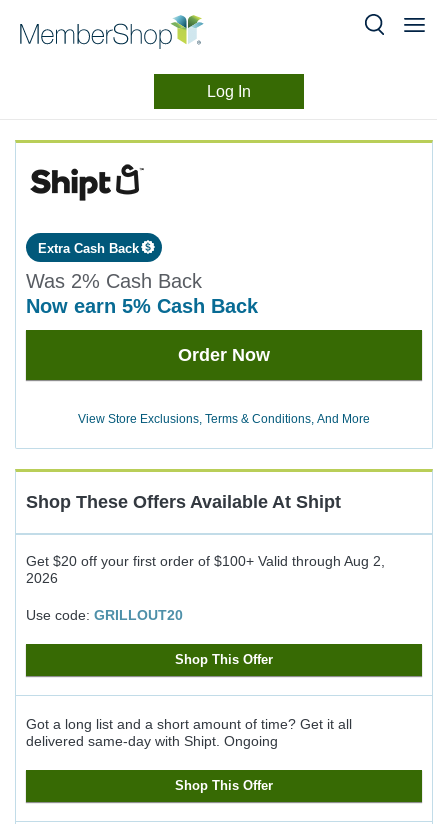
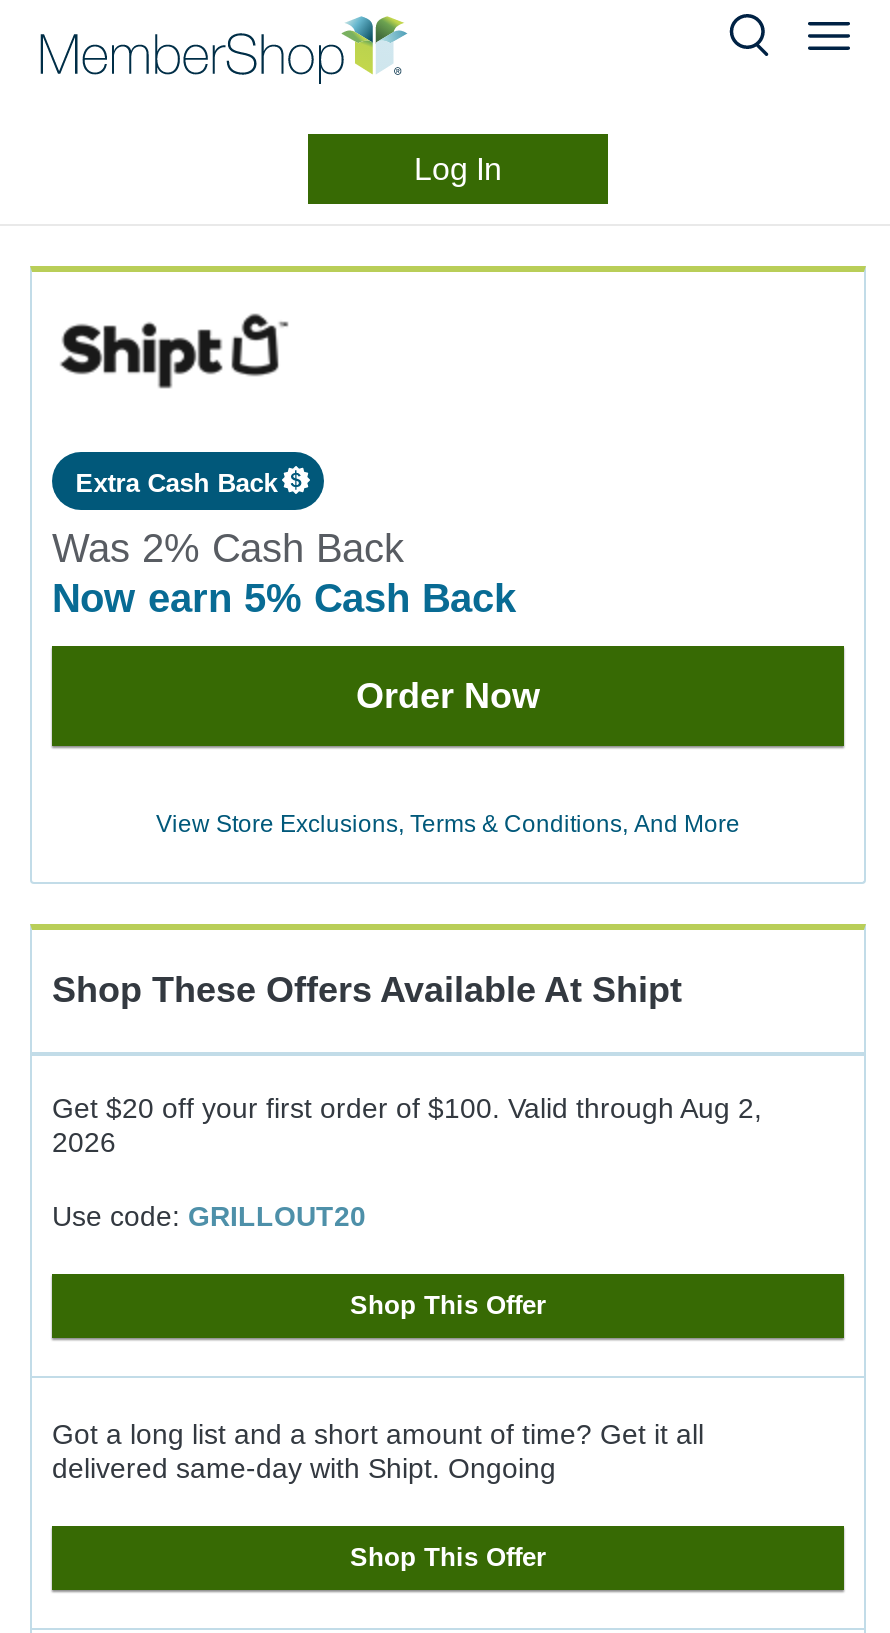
- Get $20 off your first order of $100+ Valid through Aug 2,
+ Get $20 off your first order of $100. Valid through Aug 2,
